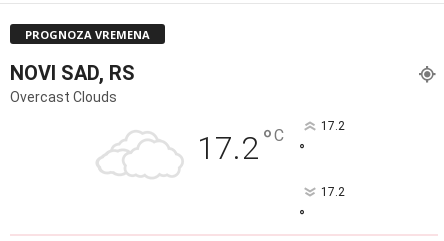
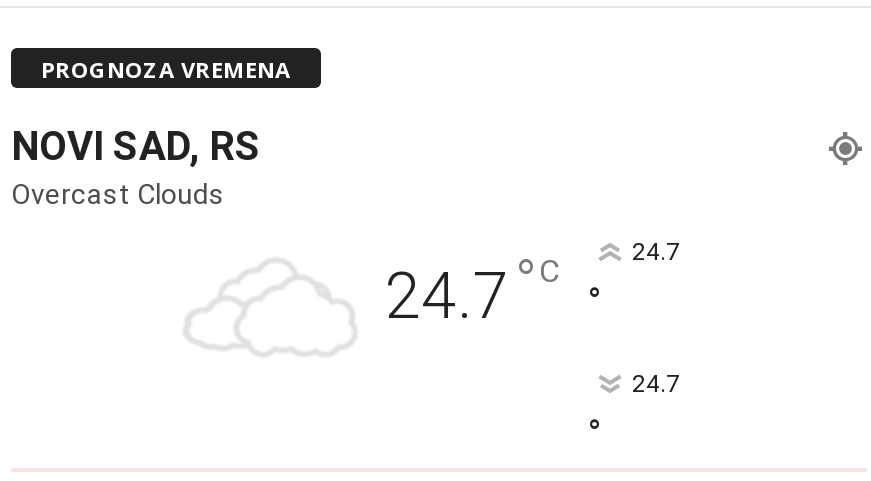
- 17.2 °C
+ 24.7 °C

- 17.2
+ 24.7

- 17.2
+ 24.7
